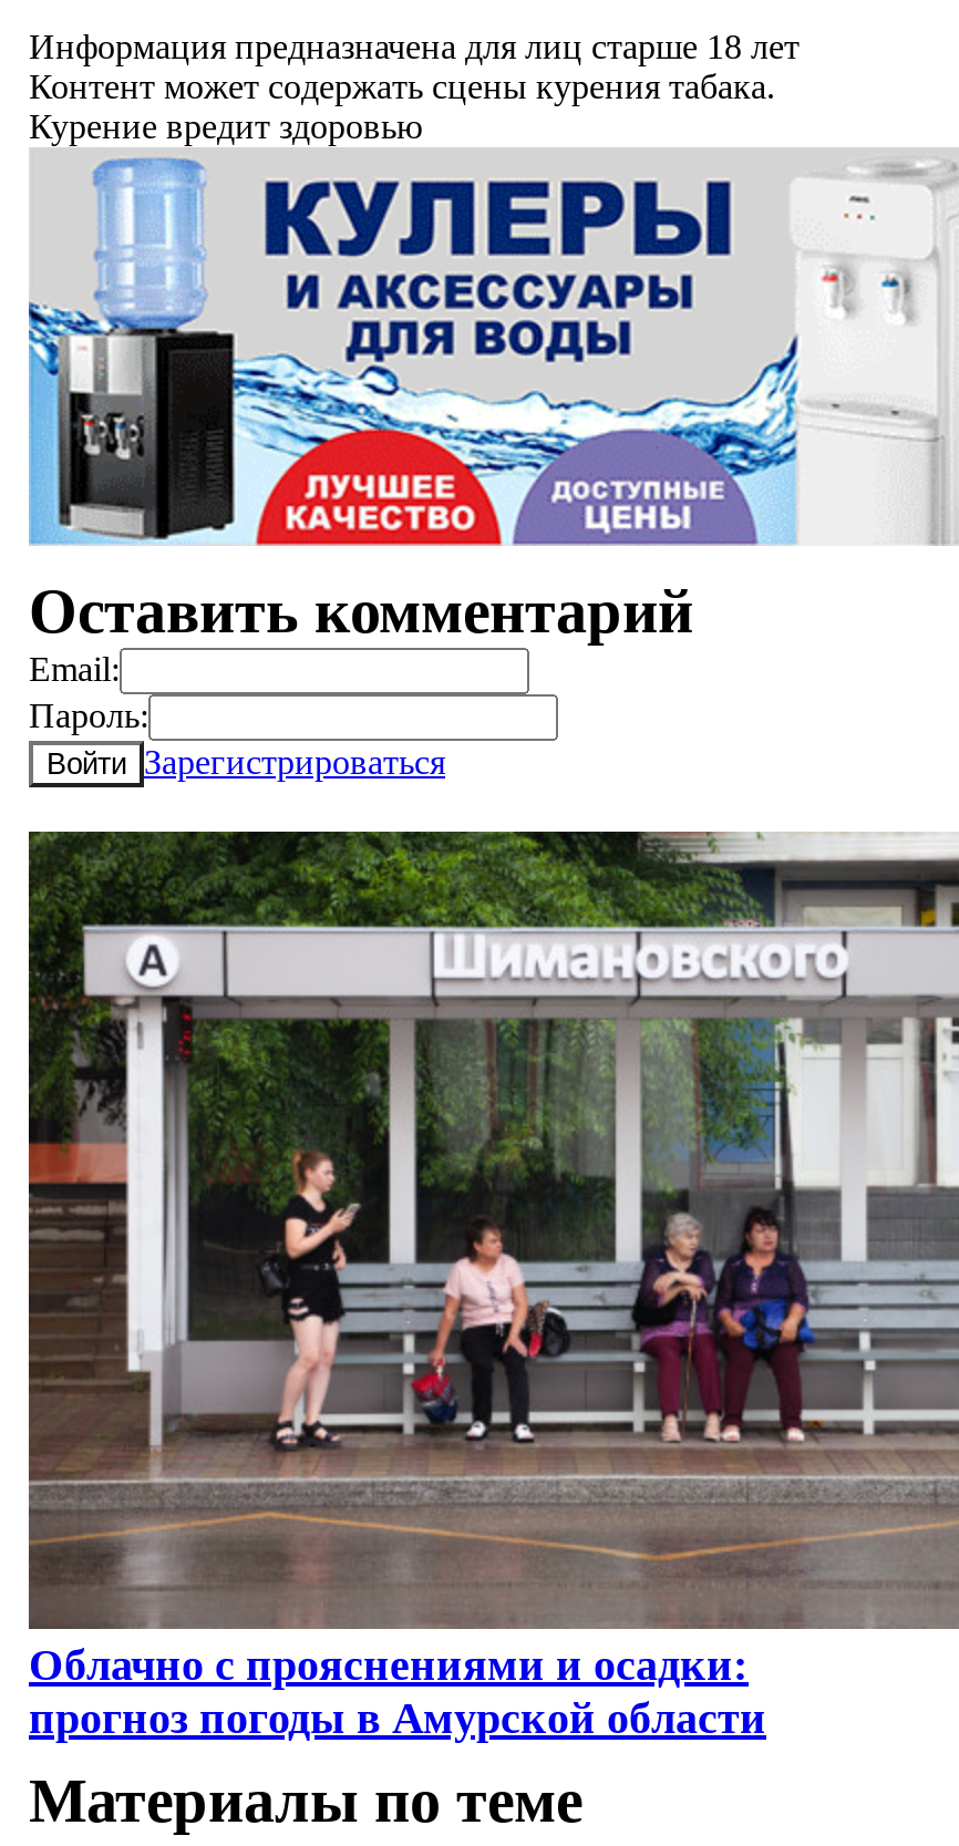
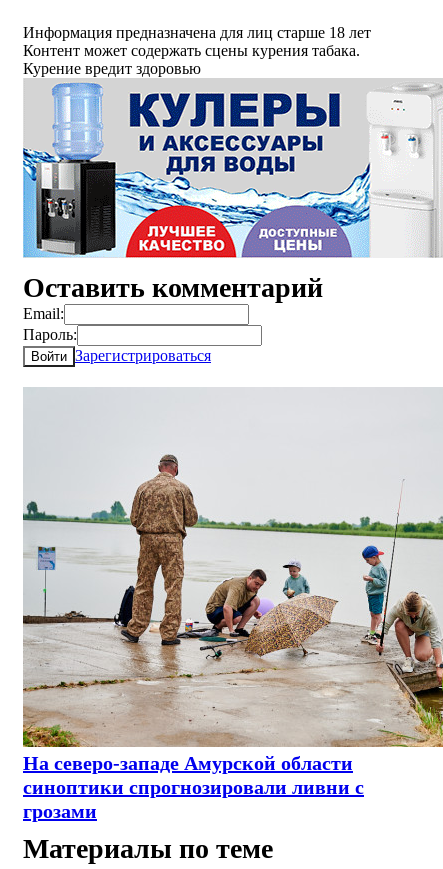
- [image]
- Облачно с прояснениями и осадки:
- прогноз погоды в Амурской области
+ [image]
+ На северо-западе Амурской области
+ синоптики спрогнозировали ливни с
+ грозами
